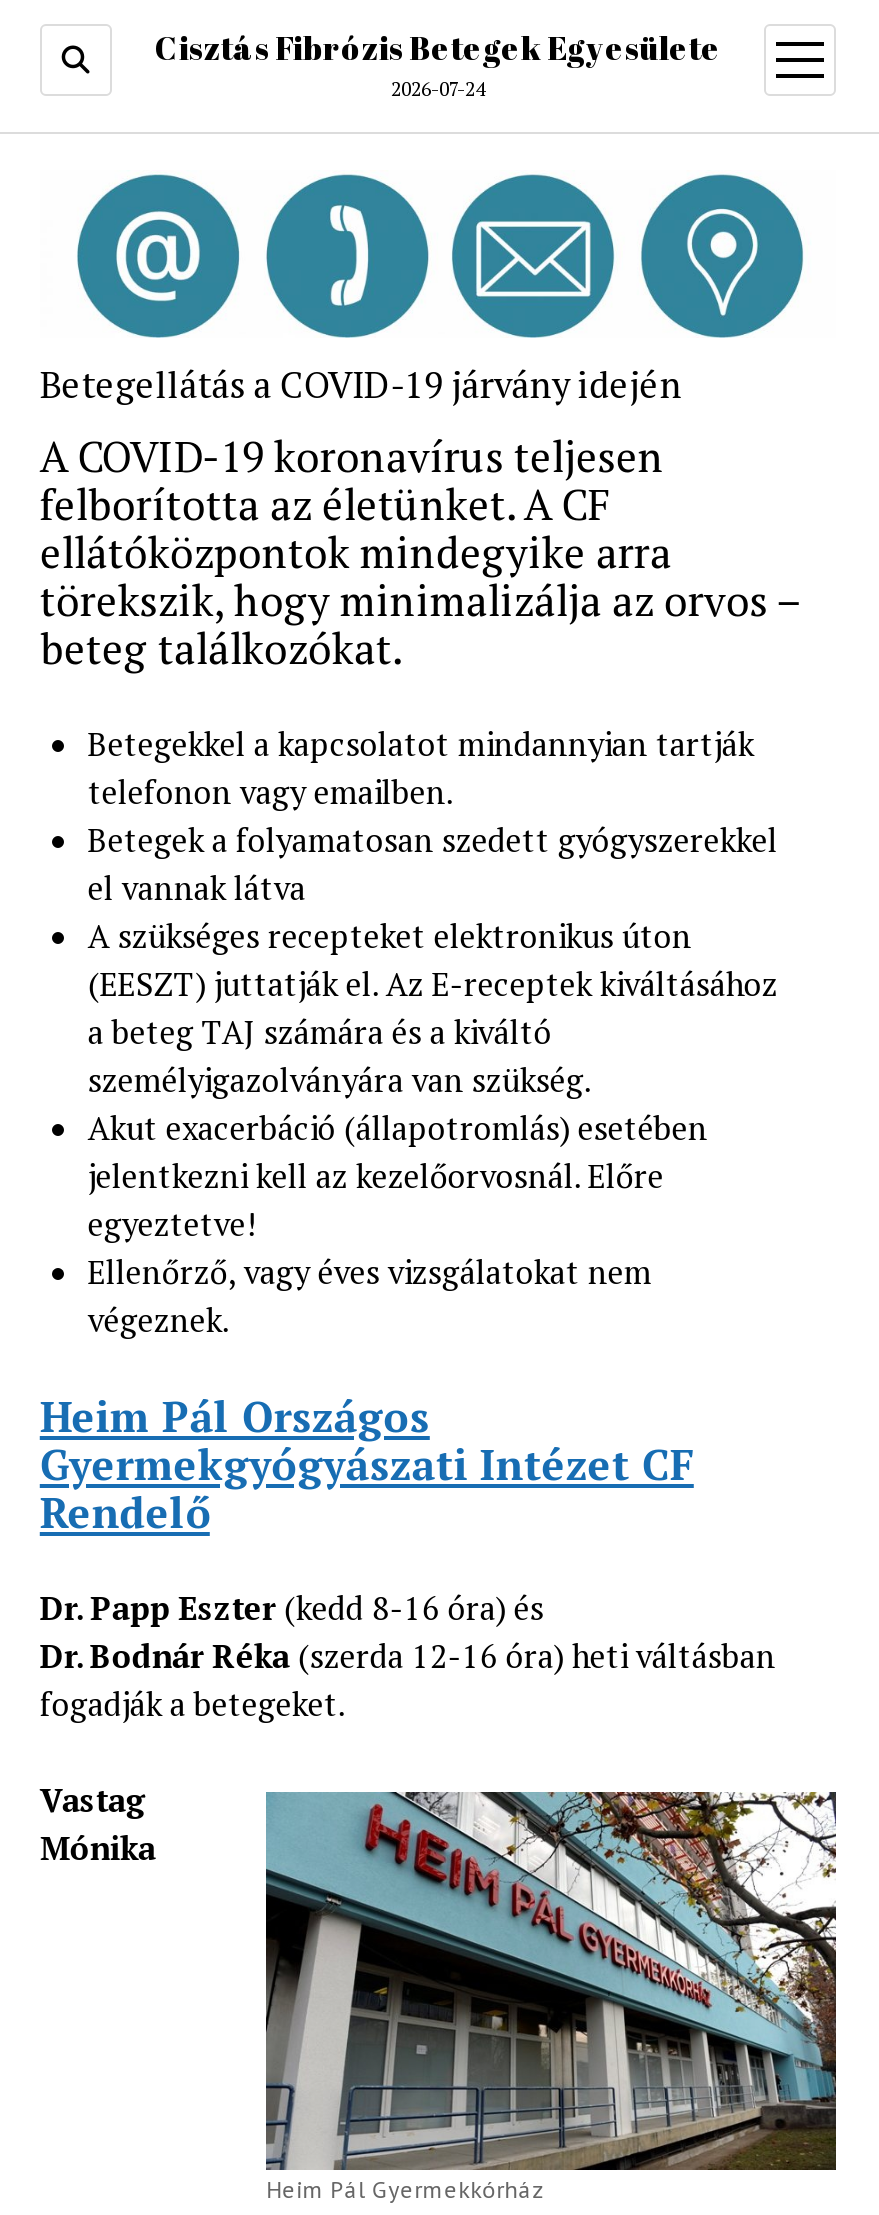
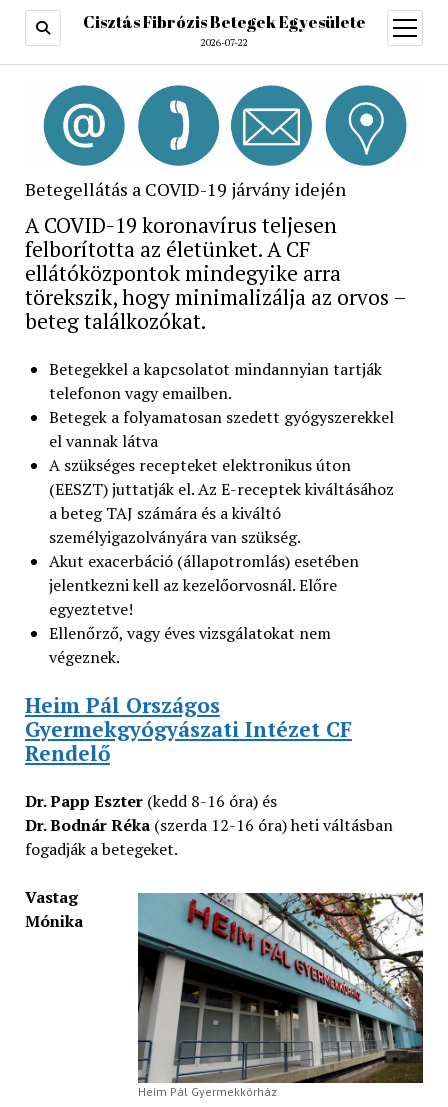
- 2026-07-24
+ 2026-07-22
